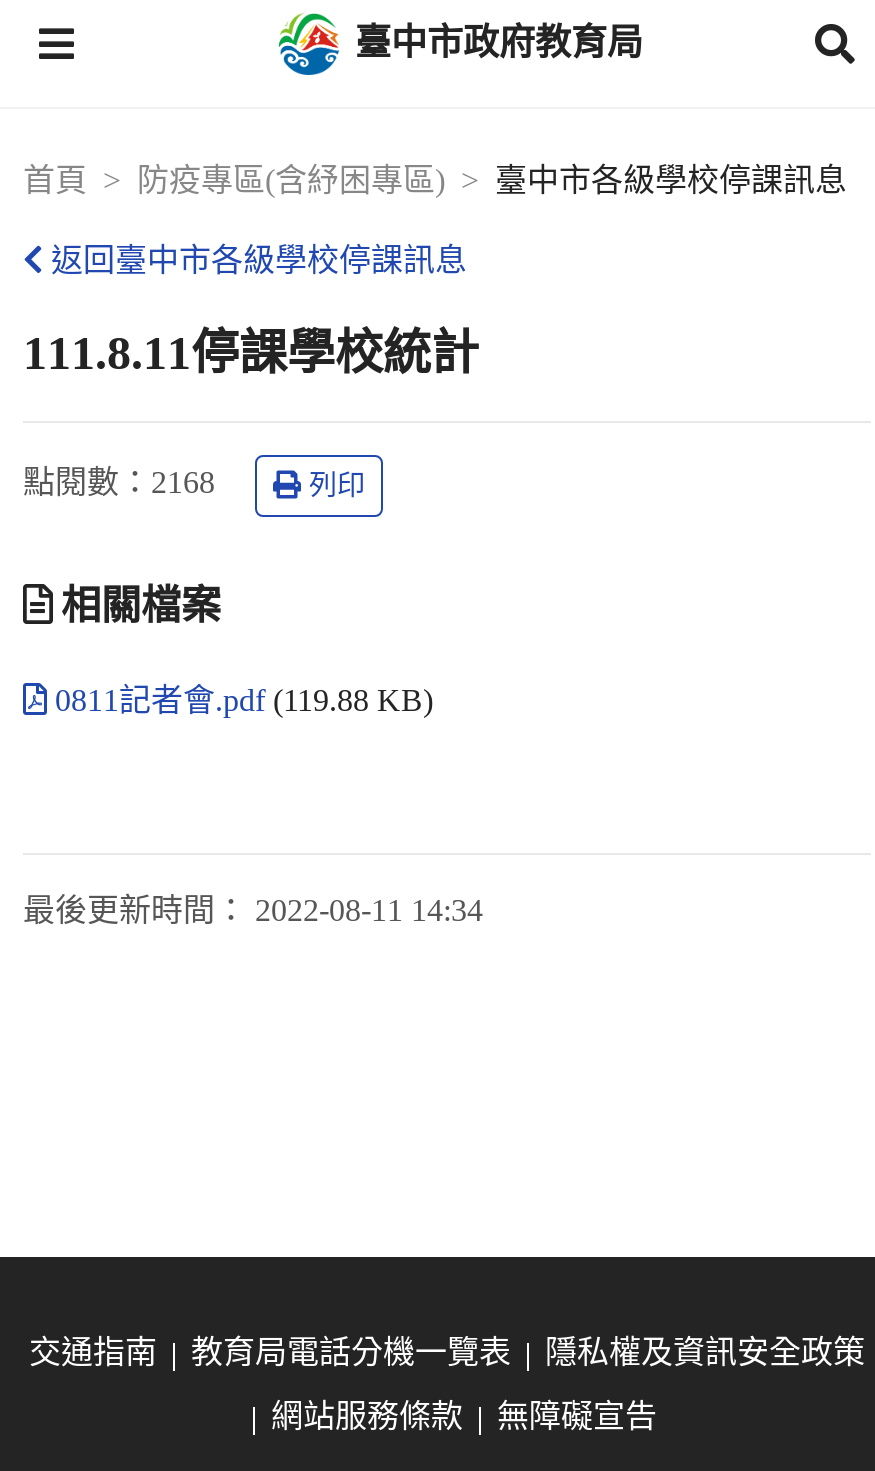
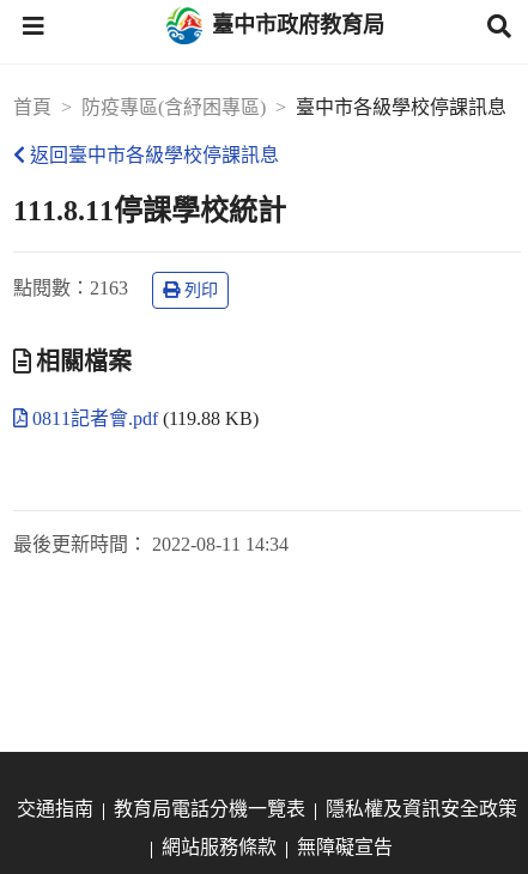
- 點閱數：2168
+ 點閱數：2163
